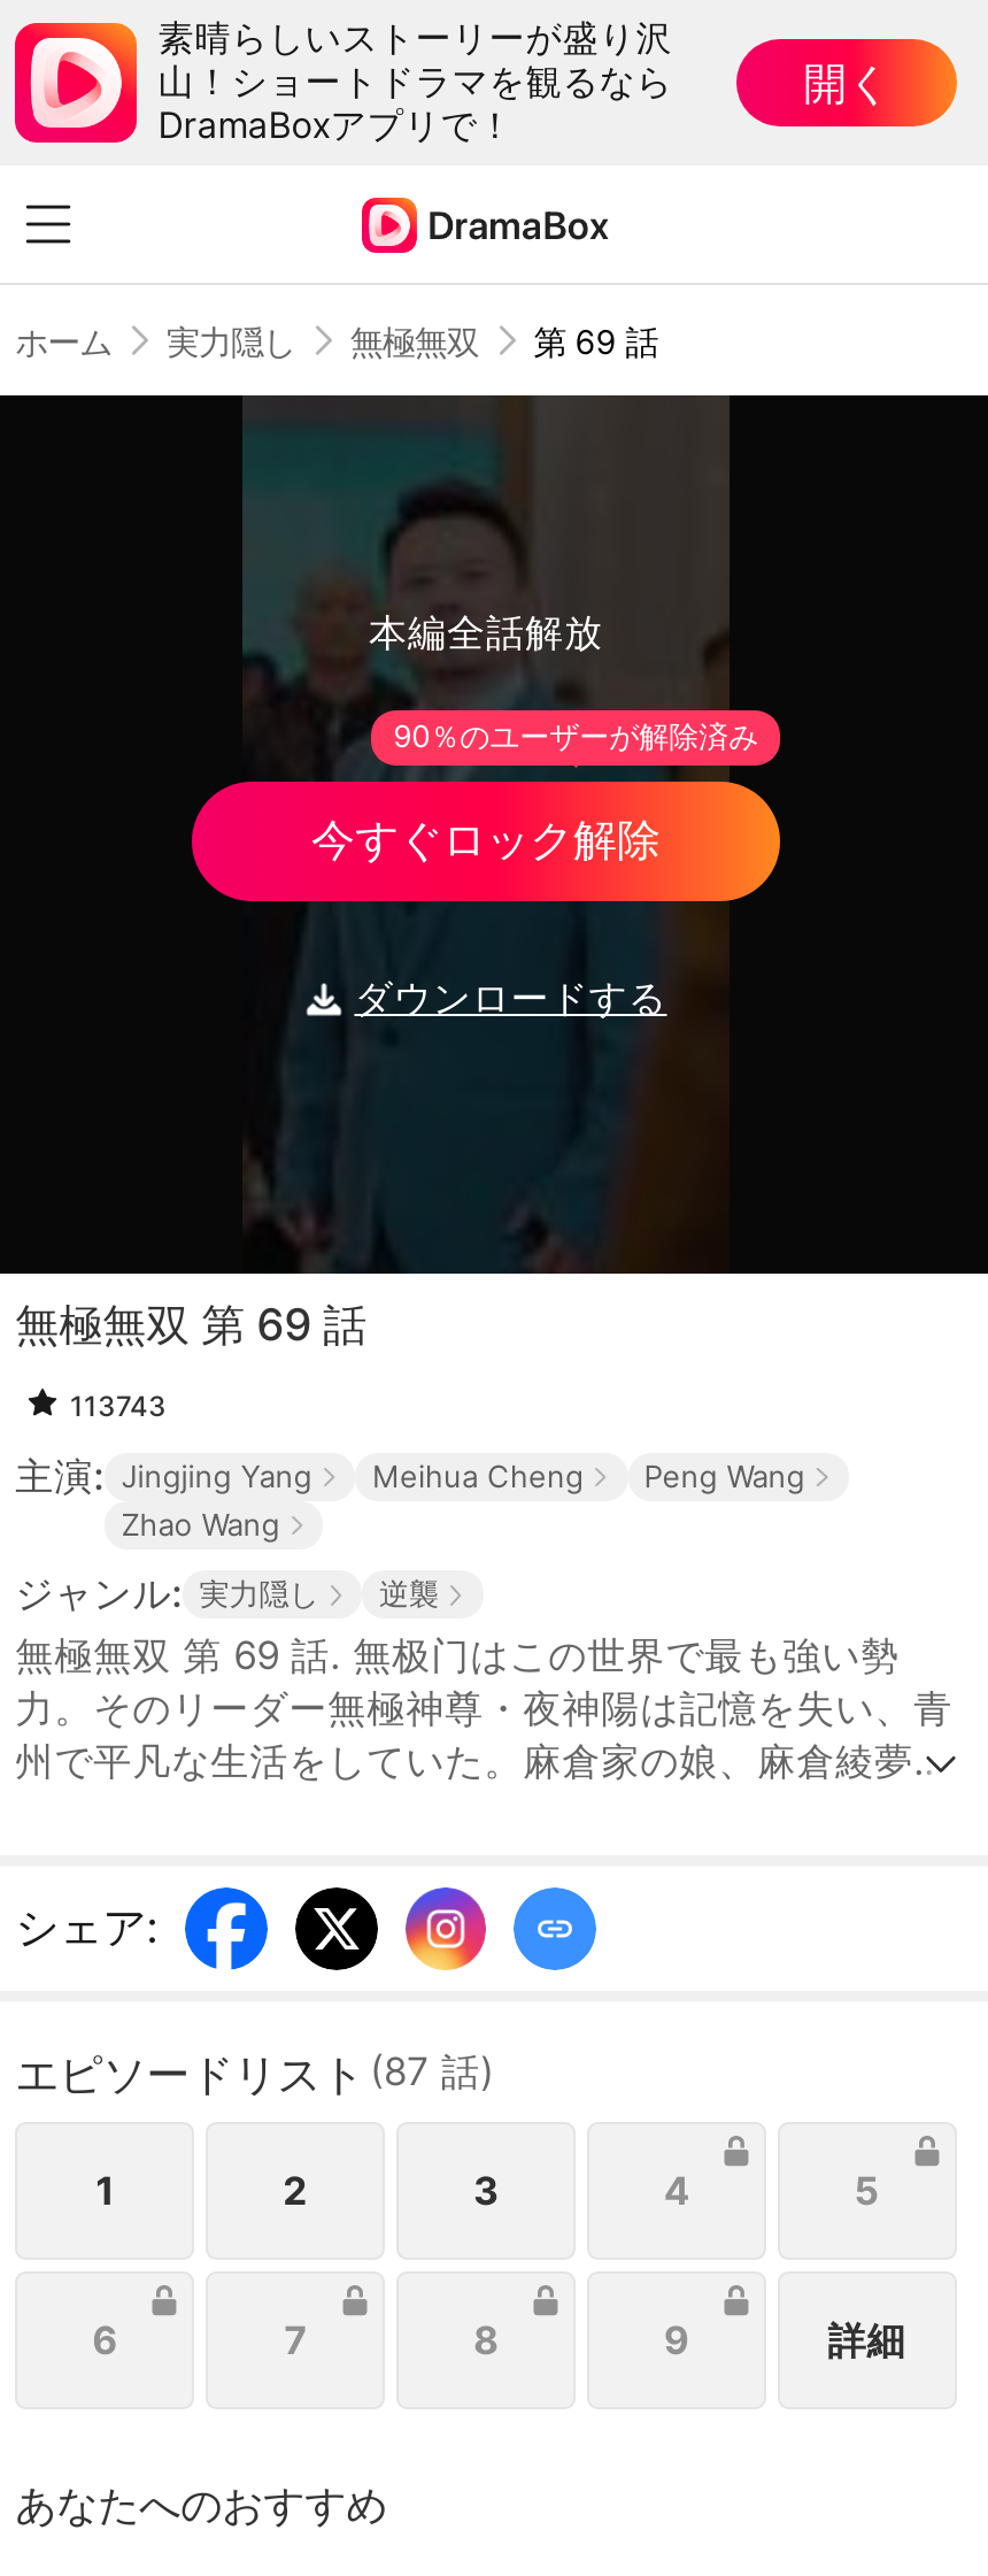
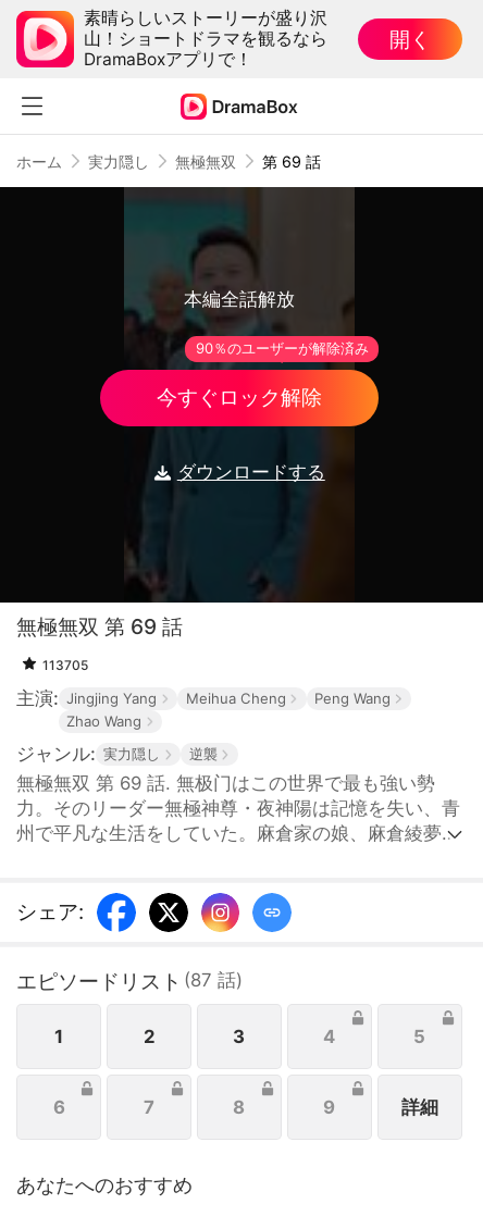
- 113743
+ 113705
